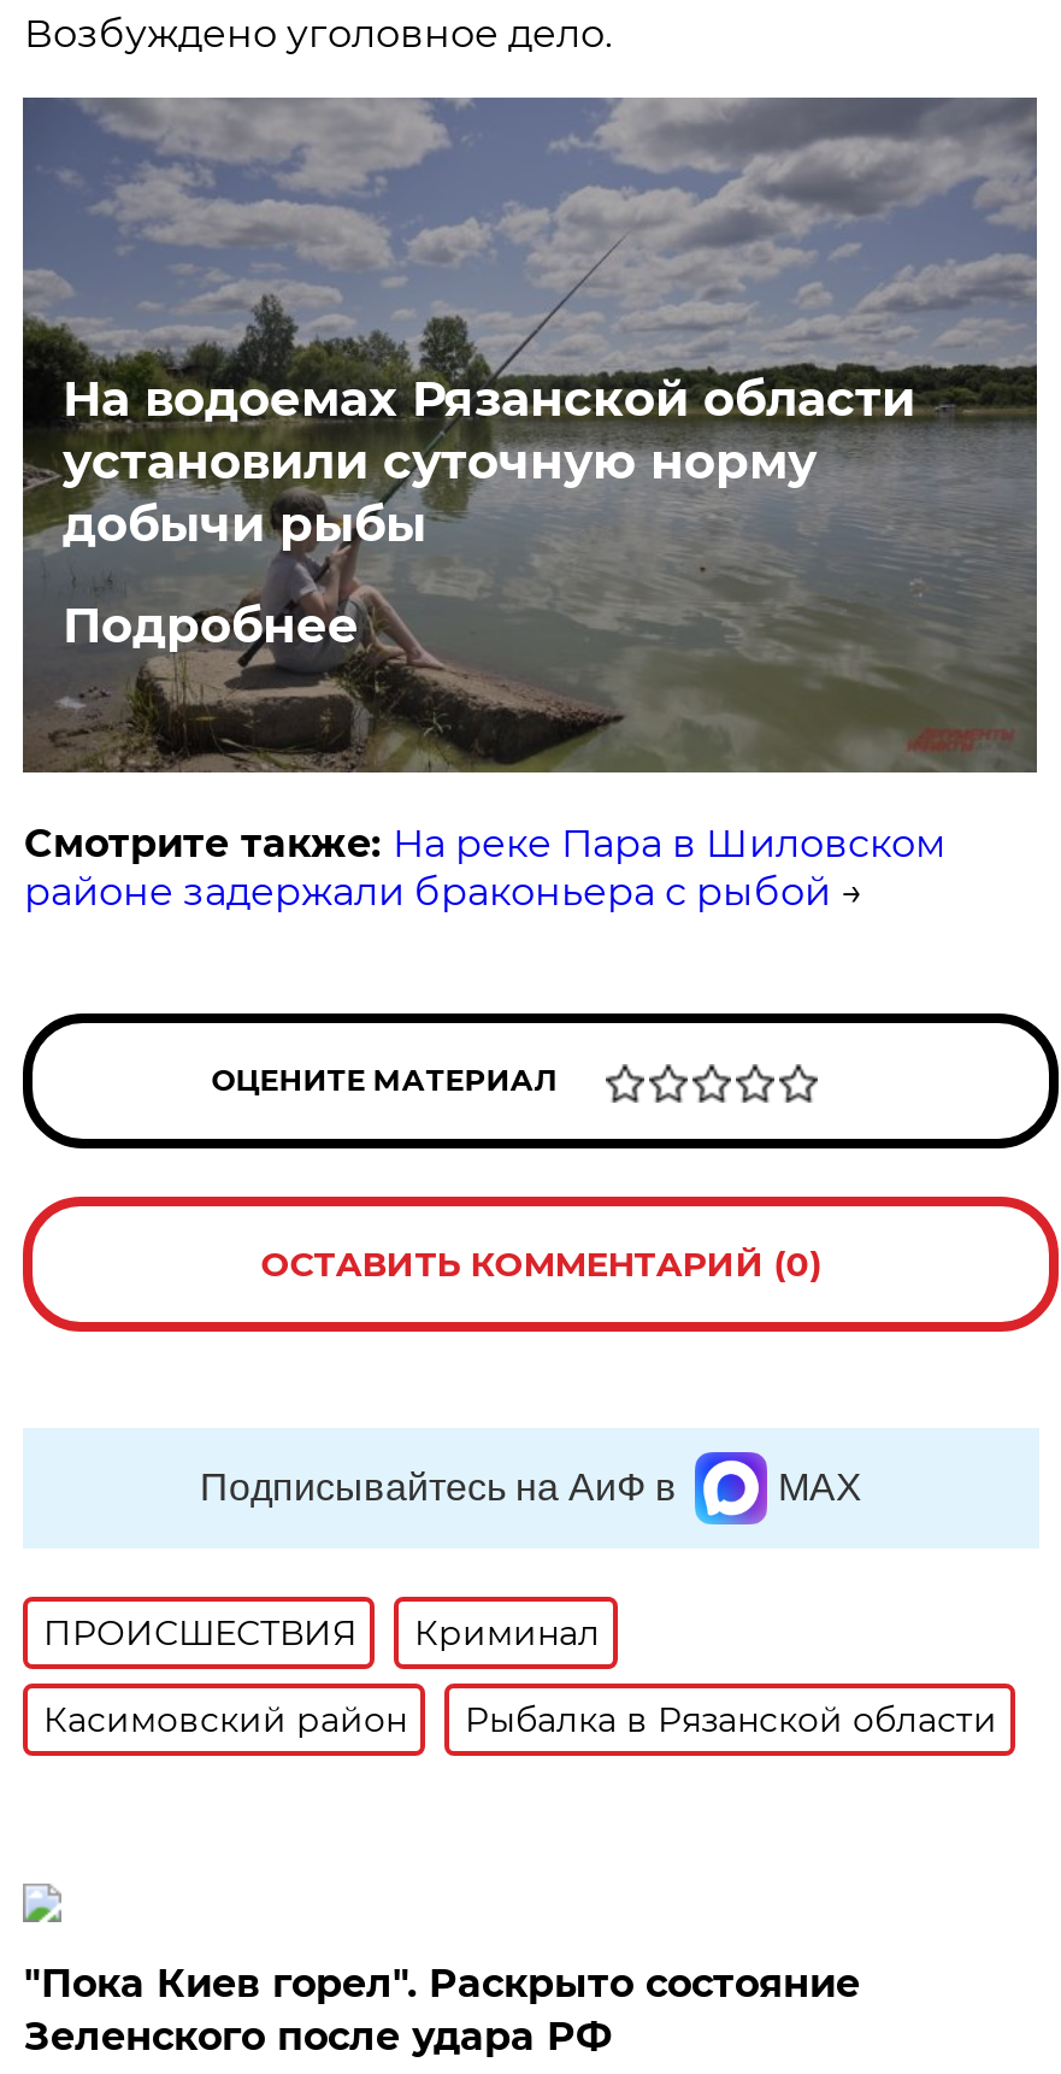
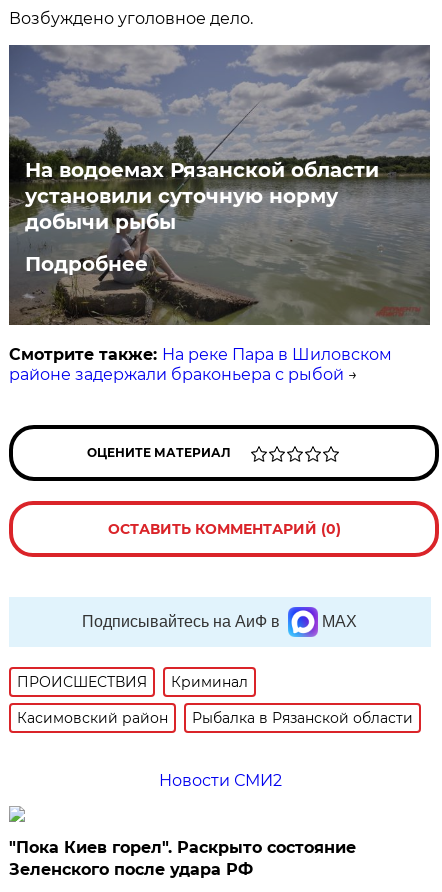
+ Новости СМИ2
